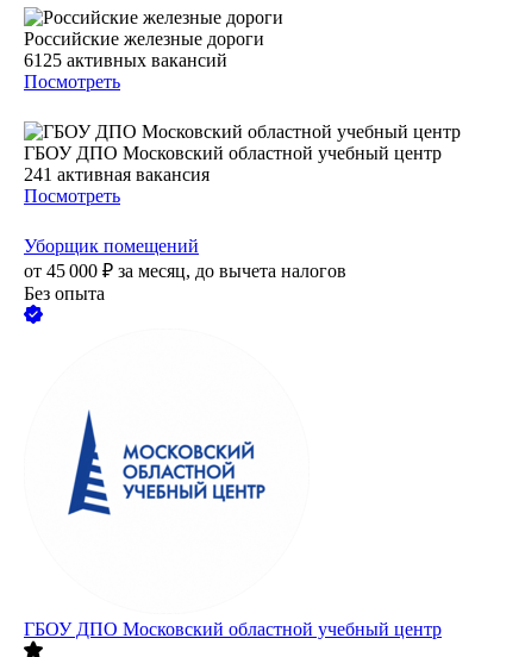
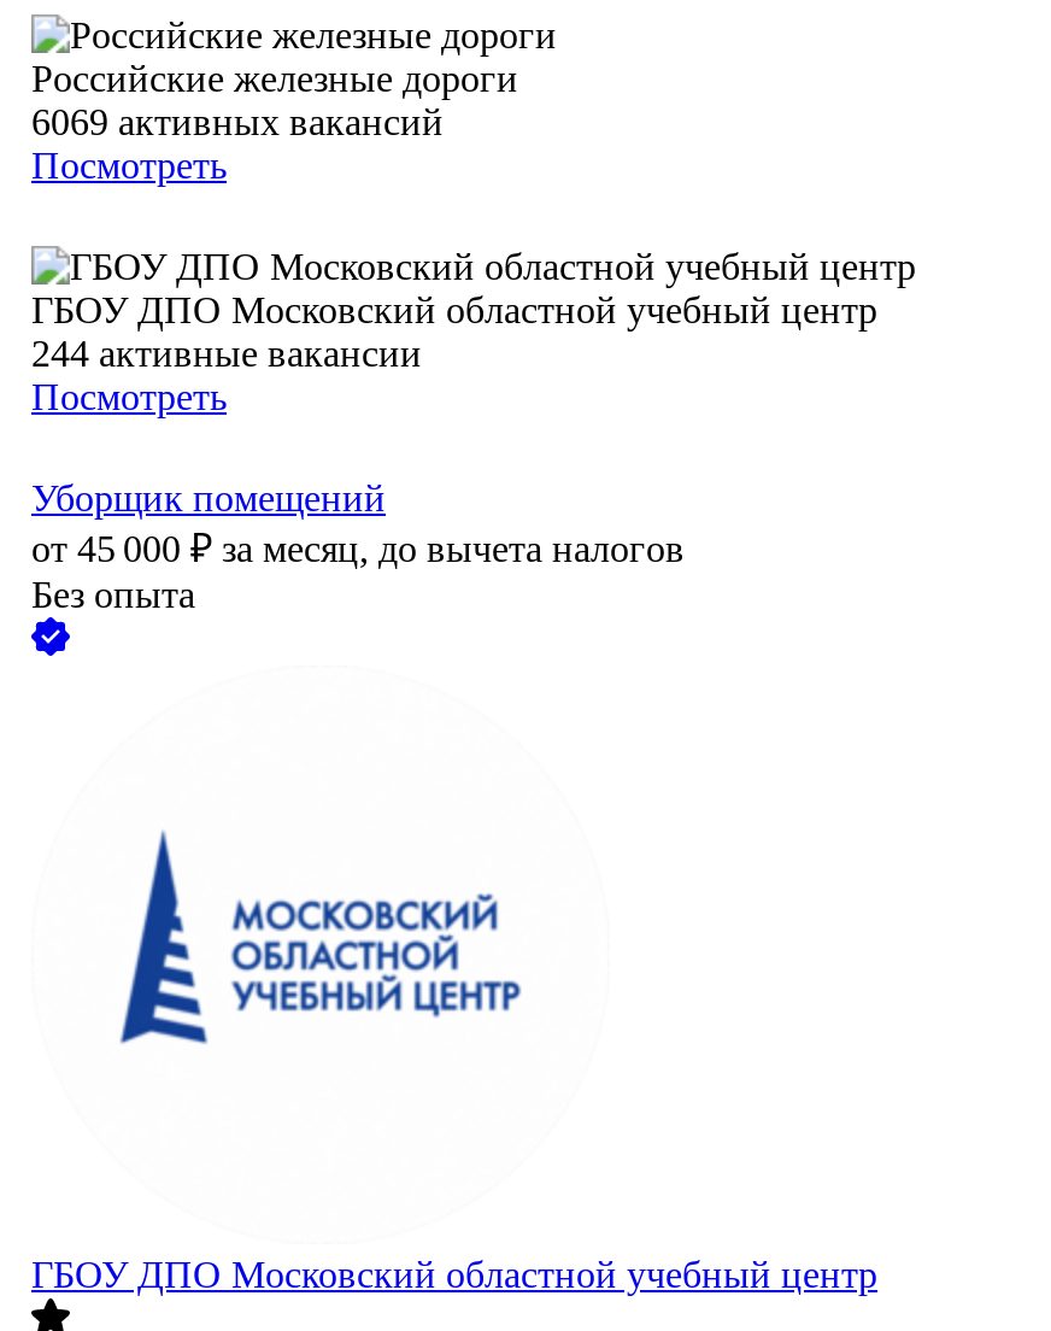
- 6125 активных вакансий
+ 6069 активных вакансий

- 241 активная вакансия
+ 244 активные вакансии
